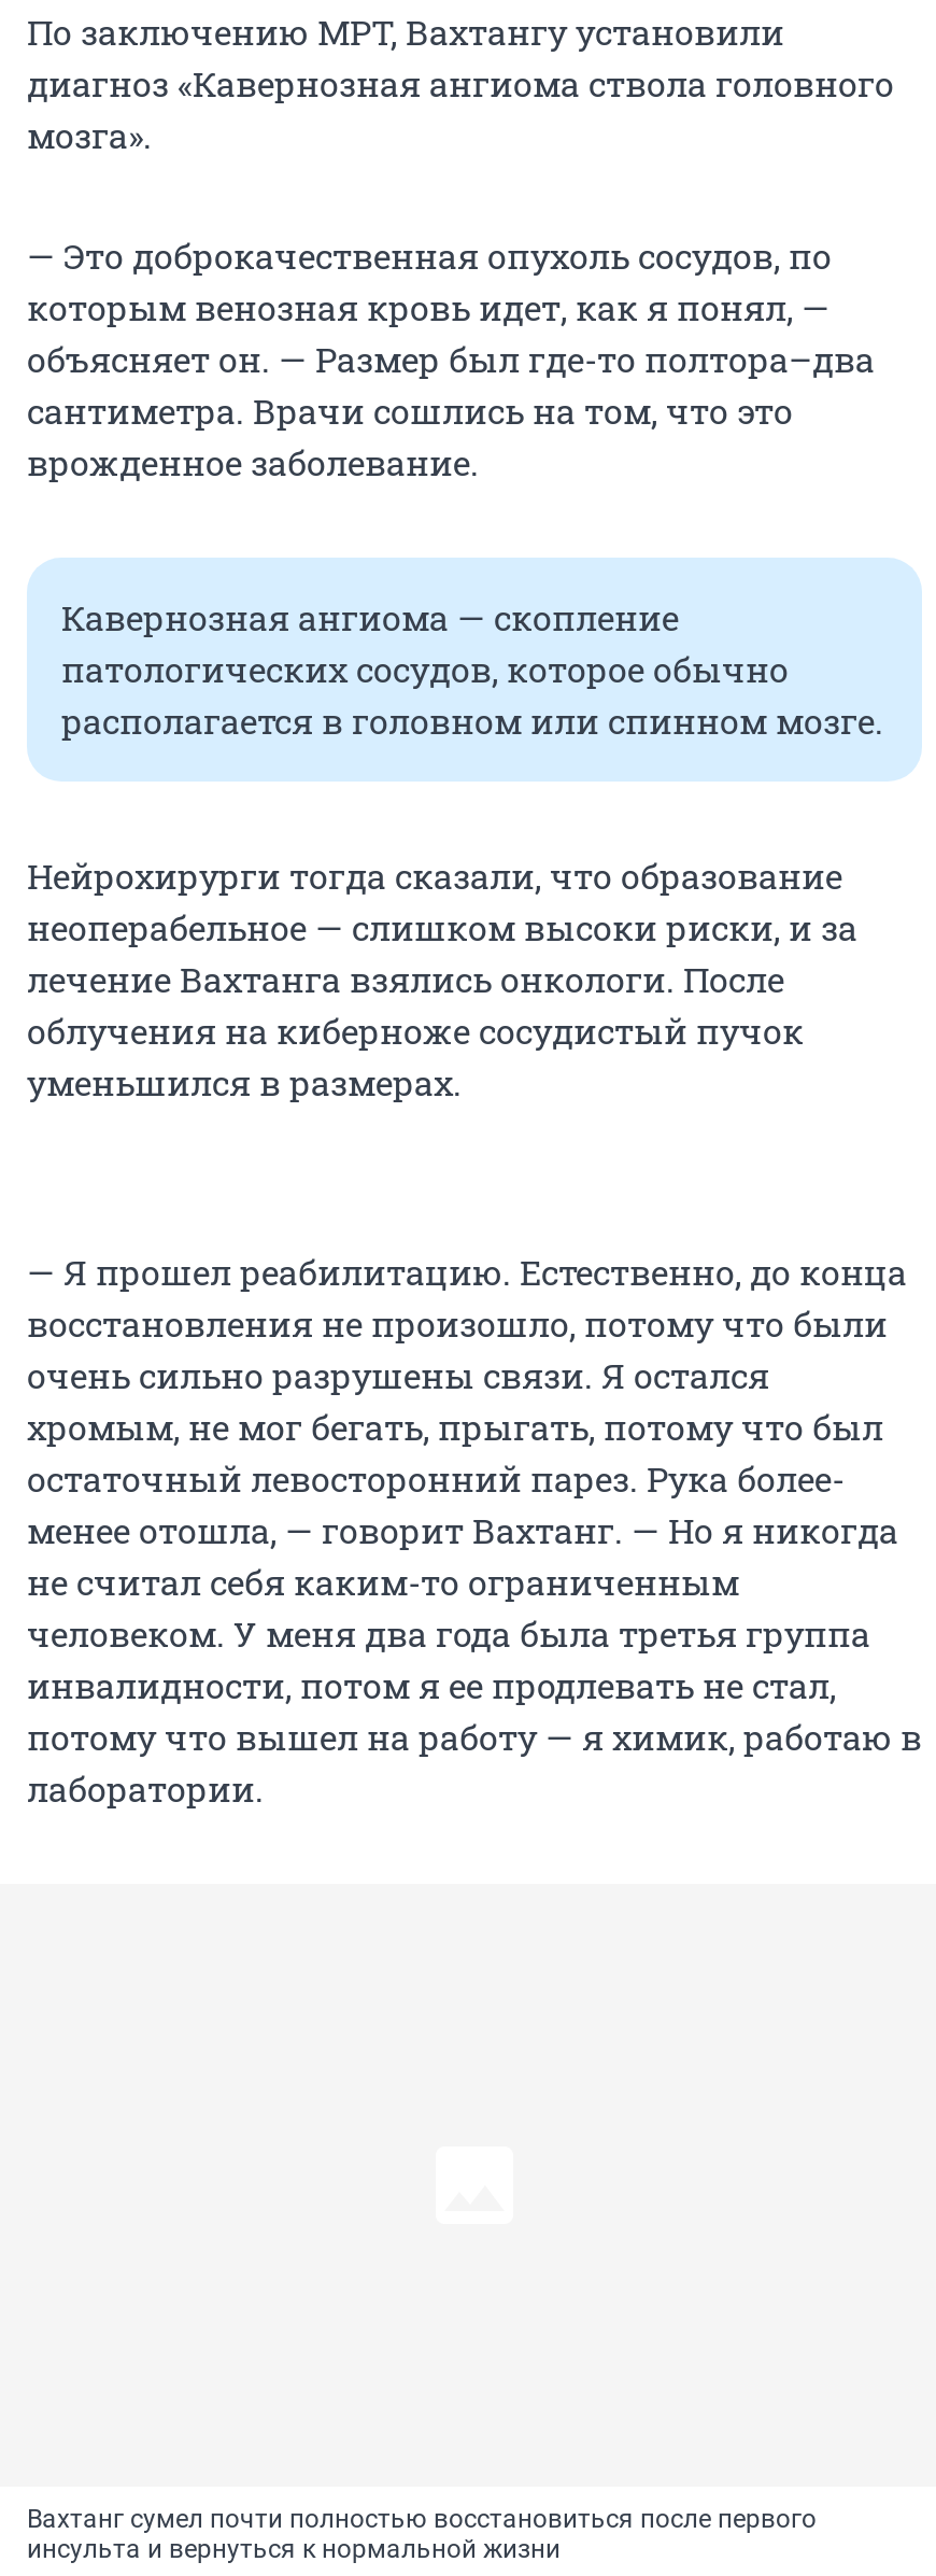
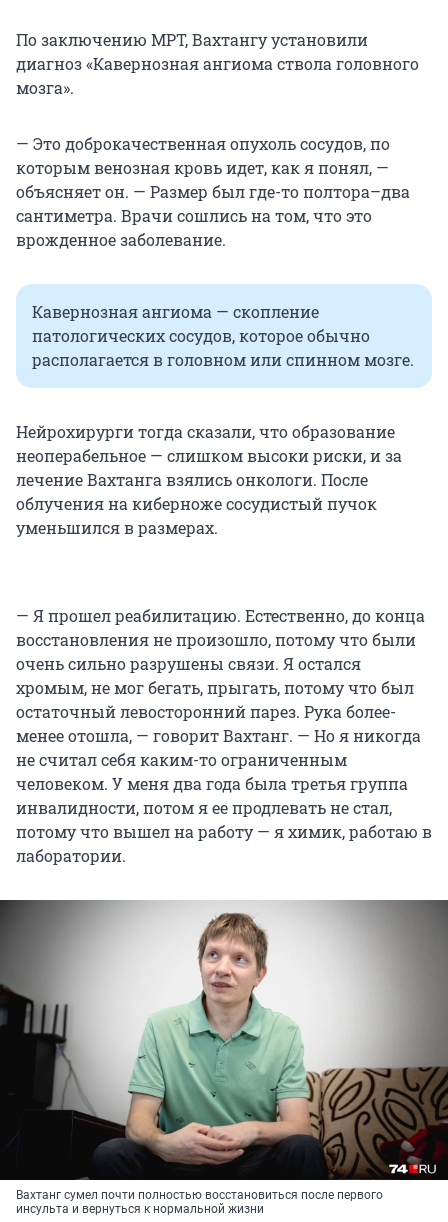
+ [image]
